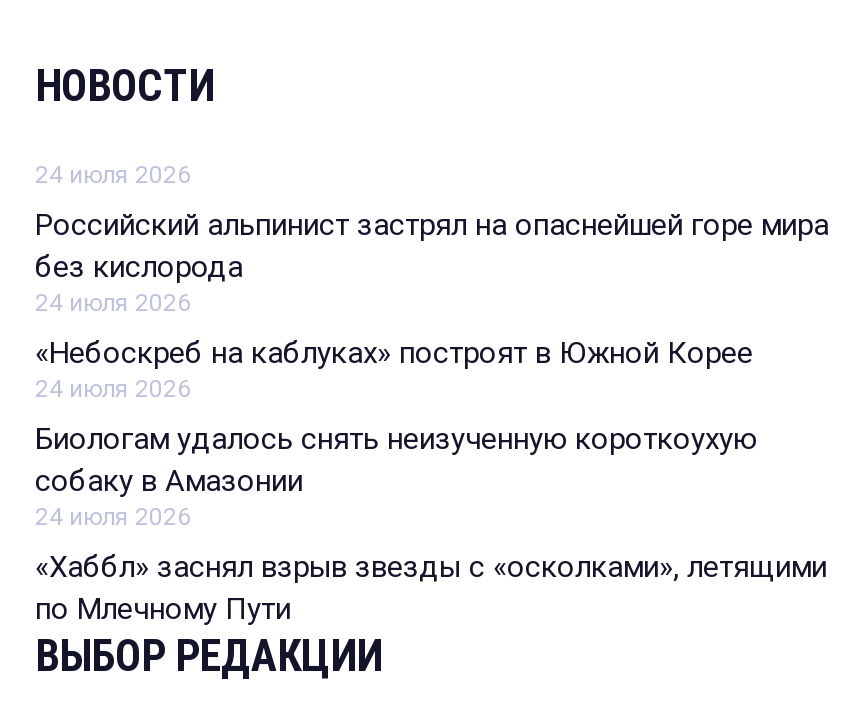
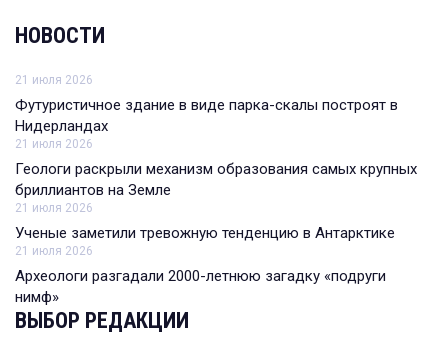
- 24 июля 2026
+ 21 июля 2026

- Российский альпинист застрял на опаснейшей горе мира
- без кислорода
- 24 июля 2026
+ Футуристичное здание в виде парка-скалы построят в
+ Нидерландах
+ 21 июля 2026

- «Небоскреб на каблуках» построят в Южной Корее
- 24 июля 2026
+ Геологи раскрыли механизм образования самых крупных
+ бриллиантов на Земле
+ 21 июля 2026

- Биологам удалось снять неизученную короткоухую
- собаку в Амазонии
- 24 июля 2026
+ Ученые заметили тревожную тенденцию в Антарктике
+ 21 июля 2026

- «Хаббл» заснял взрыв звезды с «осколками», летящими
- по Млечному Пути
+ Археологи разгадали 2000-летнюю загадку «подруги
+ нимф»
